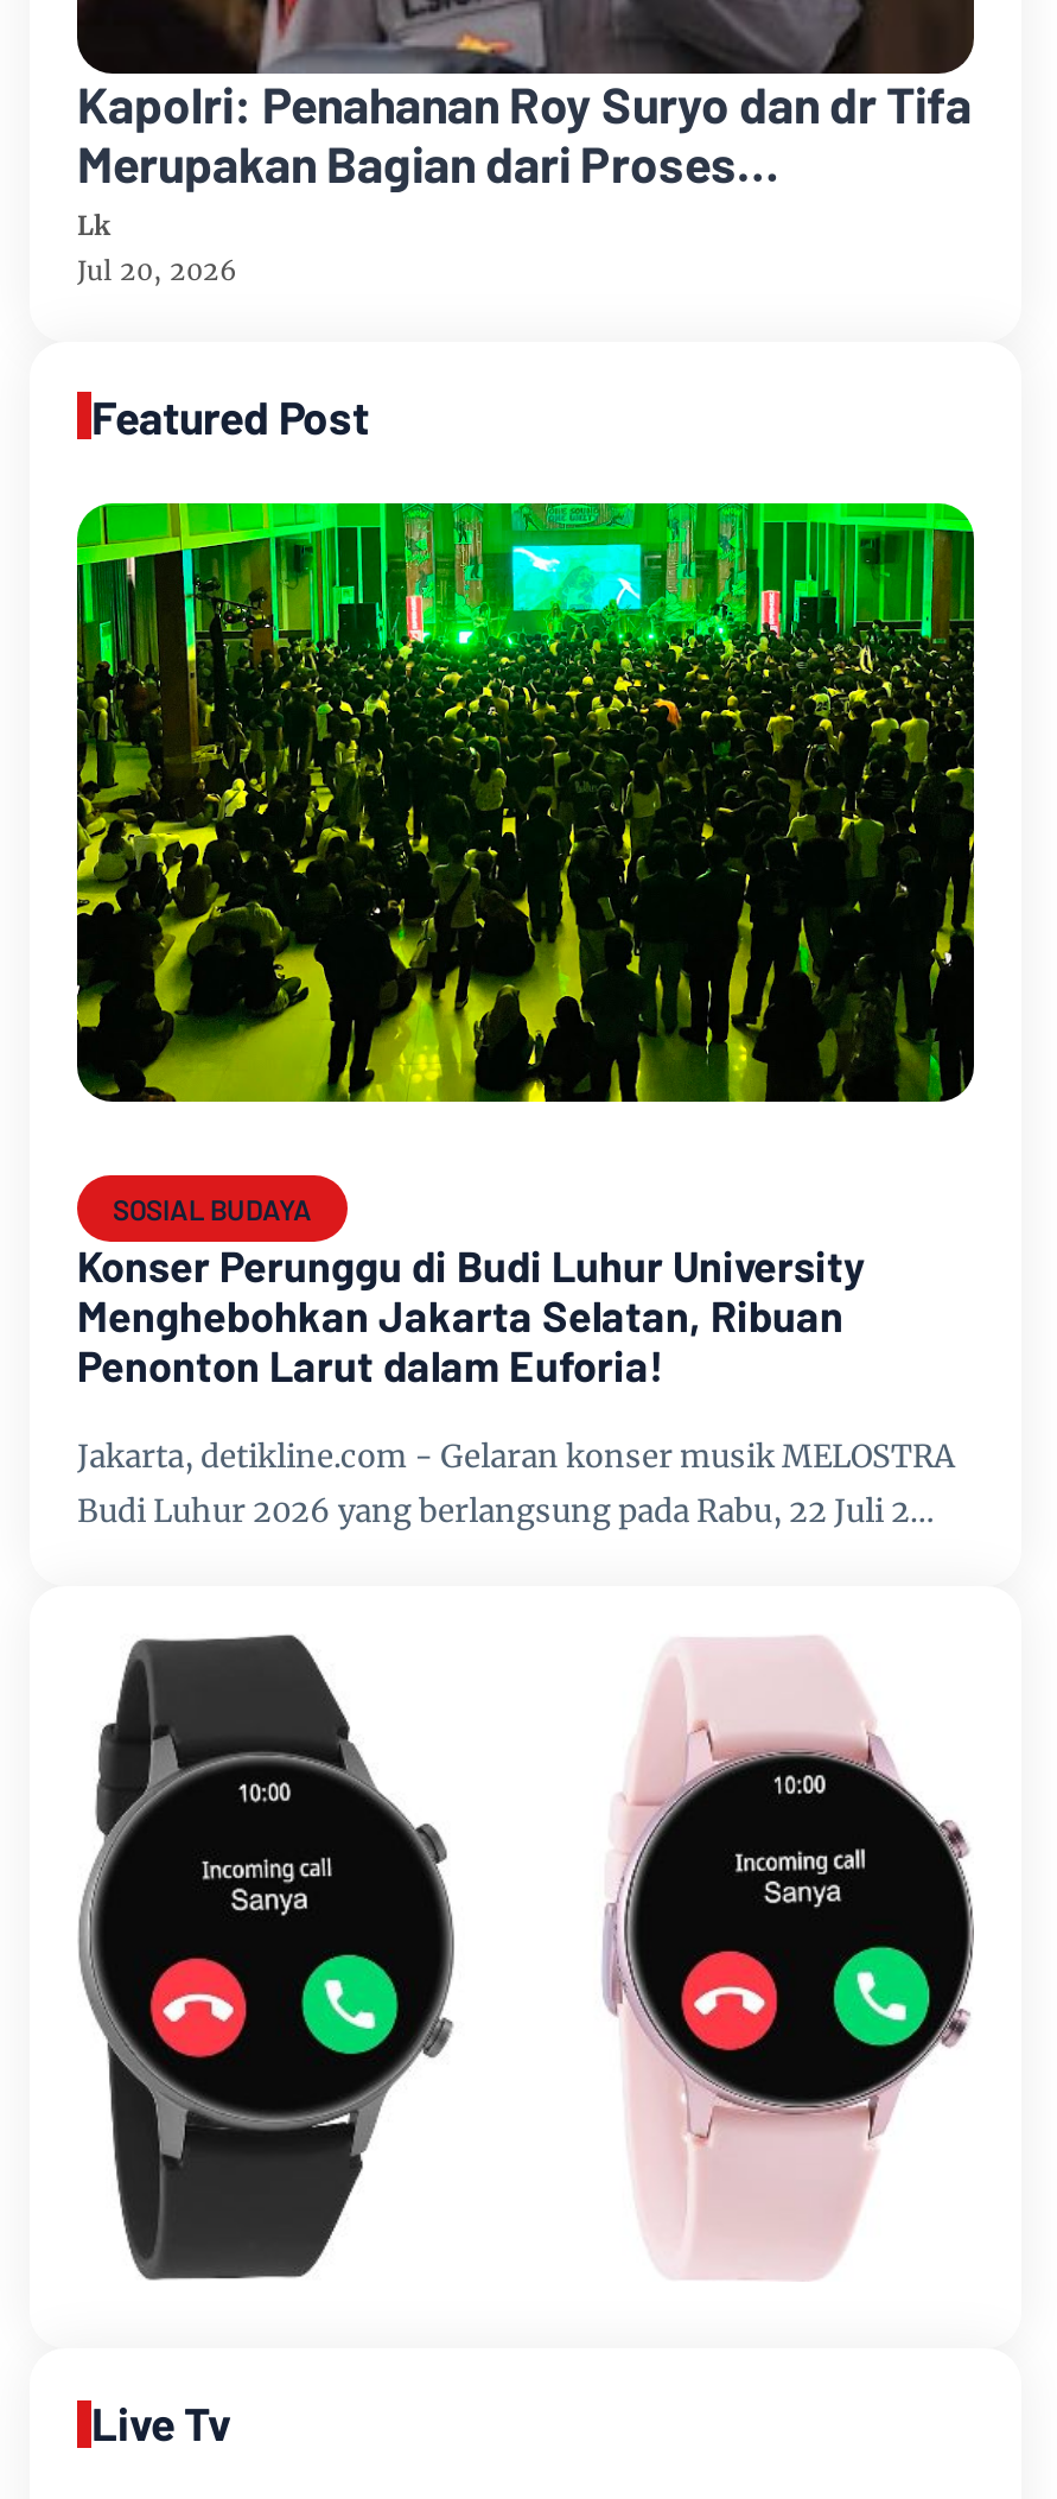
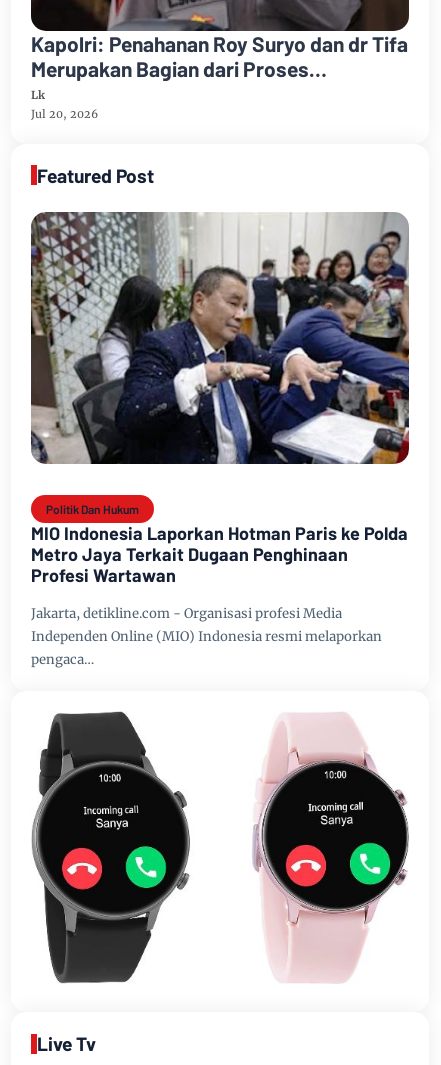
- [image]
- SOSIAL BUDAYA
- Konser Perunggu di Budi Luhur University
- Menghebohkan Jakarta Selatan, Ribuan
- Penonton Larut dalam Euforia!
+ [image]
+ Politik Dan Hukum
+ MIO Indonesia Laporkan Hotman Paris ke Polda
+ Metro Jaya Terkait Dugaan Penghinaan
+ Profesi Wartawan

- Jakarta, detikline.com - Gelaran konser musik MELOSTRA
- Budi Luhur 2026 yang berlangsung pada Rabu, 22 Juli 2…
+ Jakarta, detikline.com - Organisasi profesi Media
+ Independen Online (MIO) Indonesia resmi melaporkan
+ pengaca…
